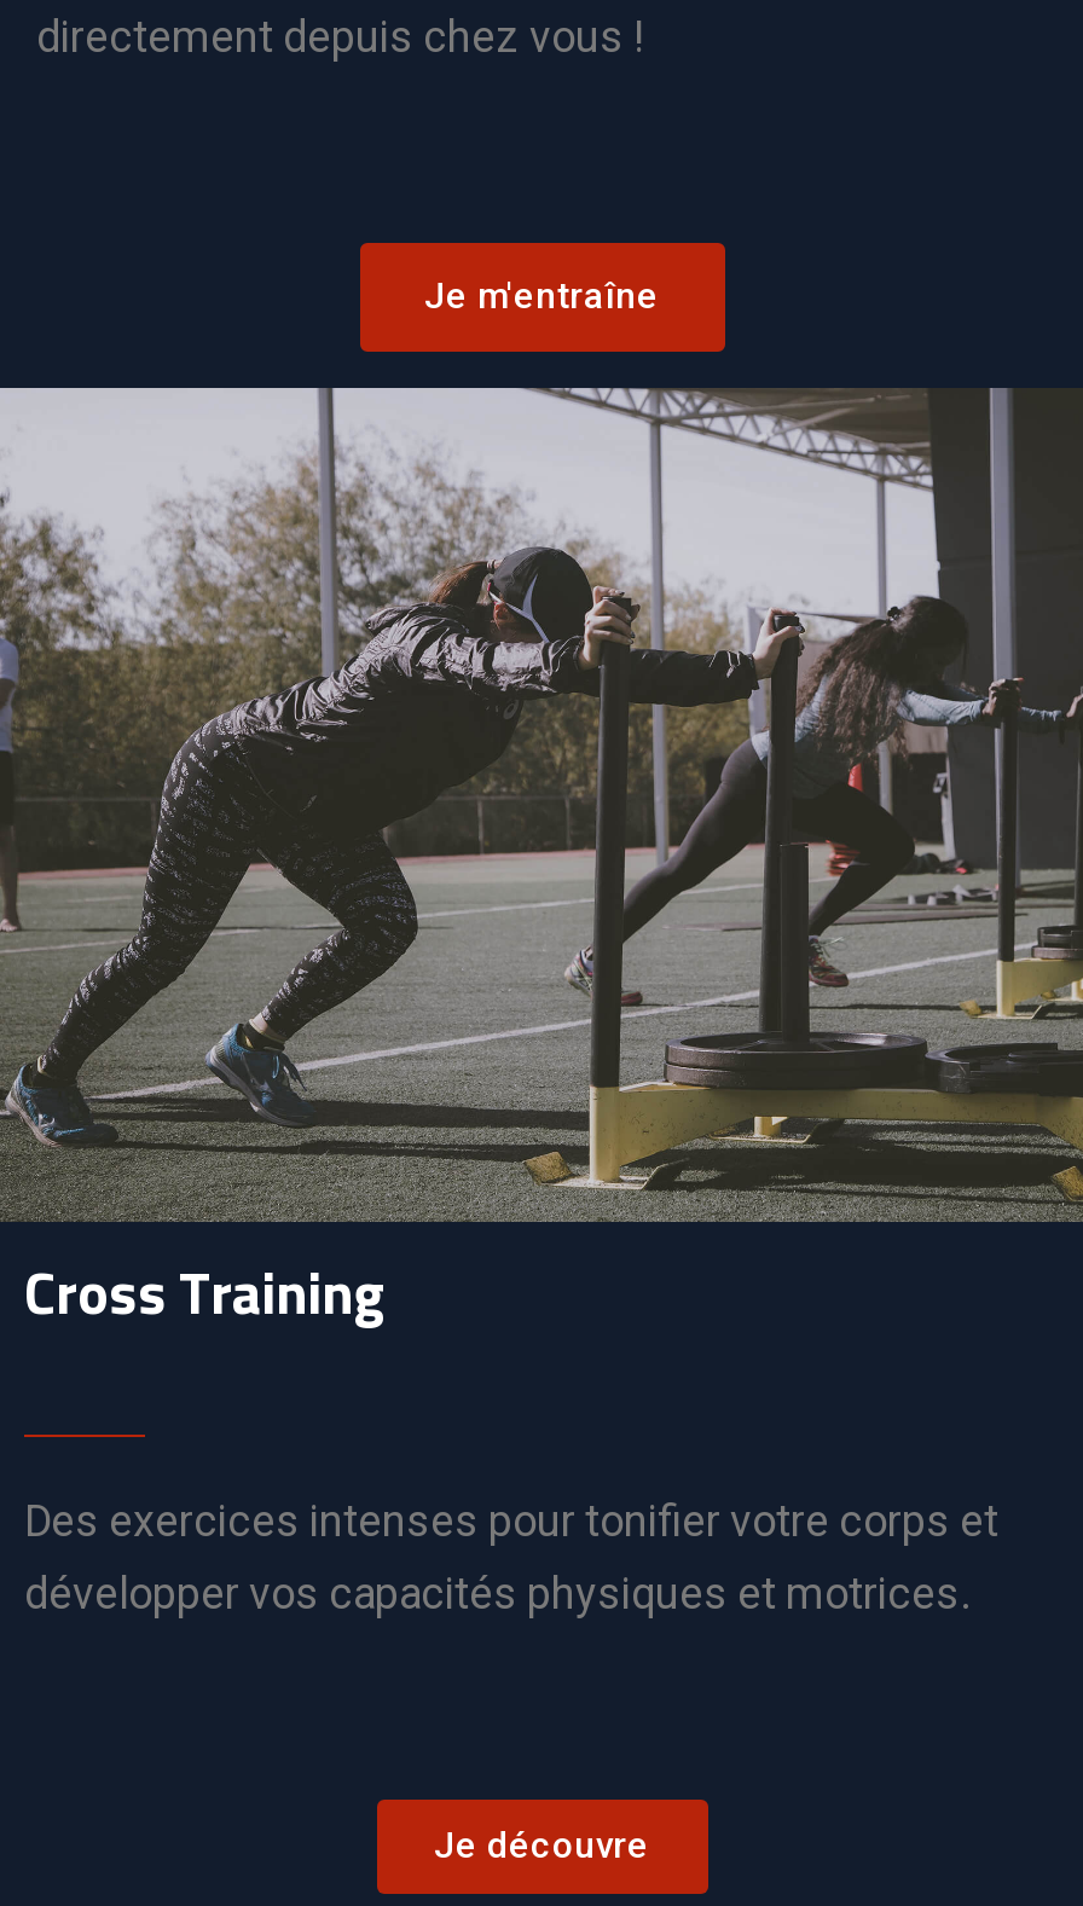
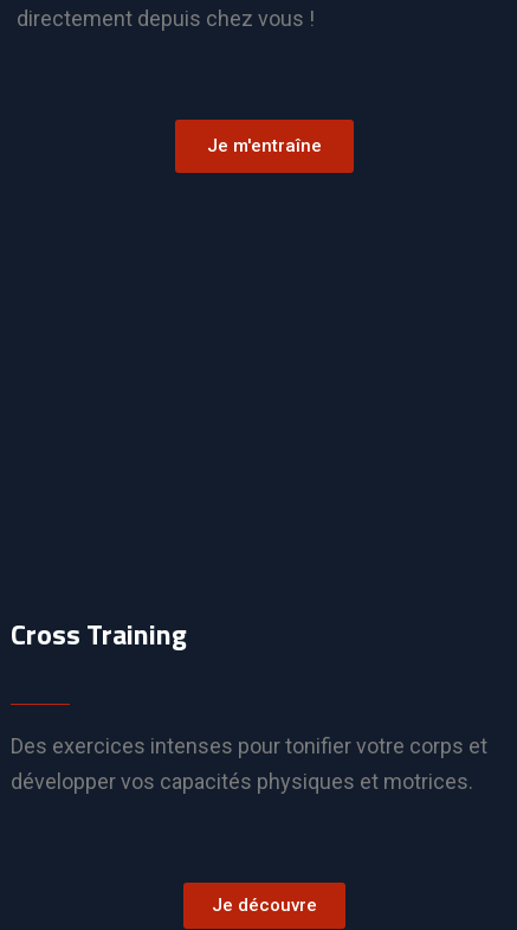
- [image]
